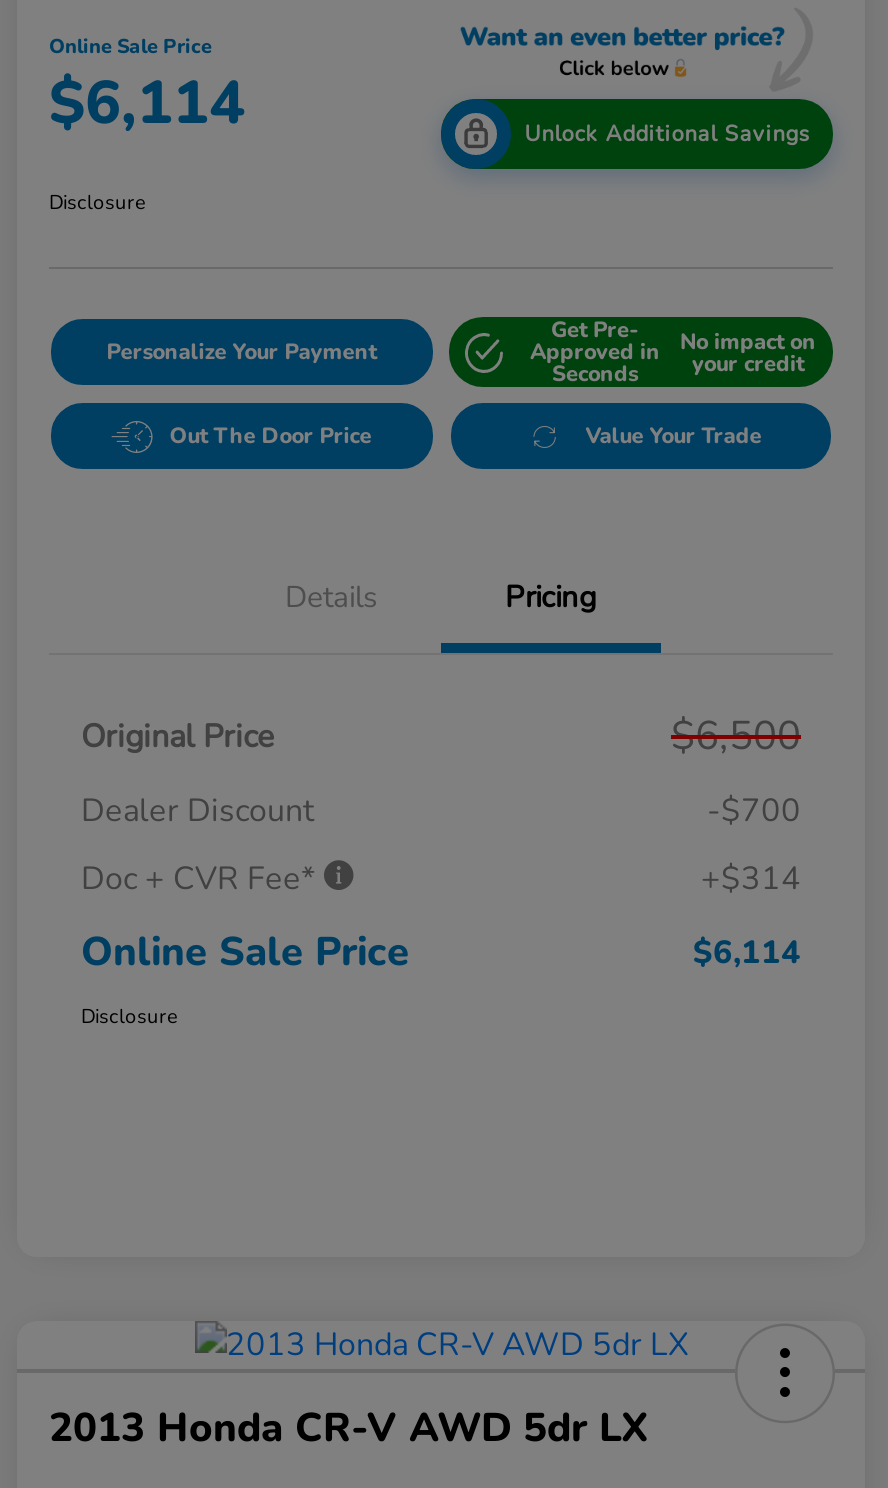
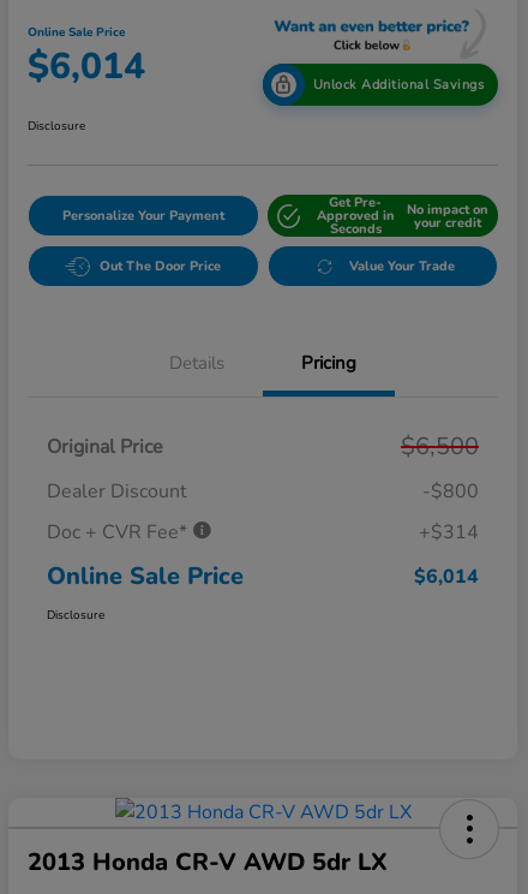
- $6,114
+ $6,014

- -$700
+ -$800

- $6,114
+ $6,014
